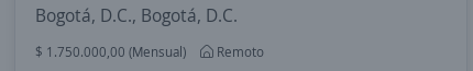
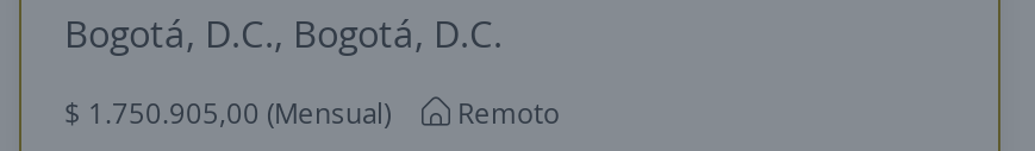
- $ 1.750.000,00 (Mensual) Remoto
+ $ 1.750.905,00 (Mensual) Remoto
